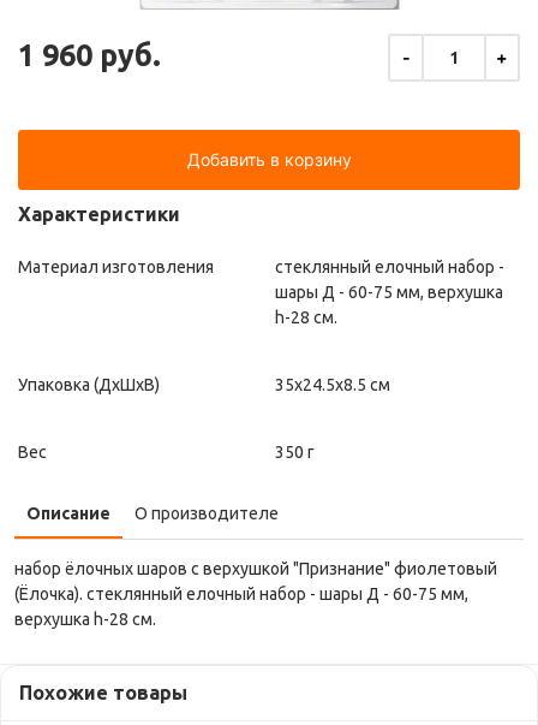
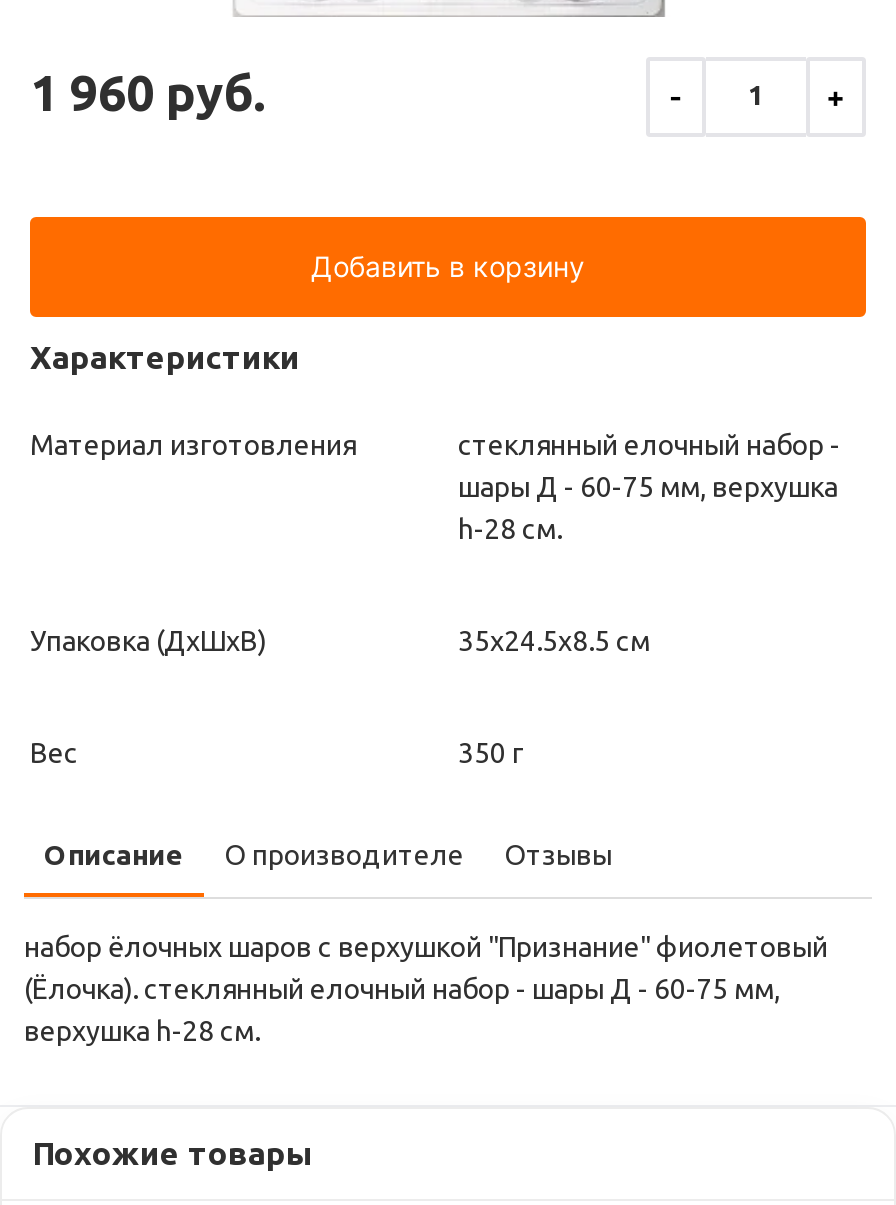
+ Отзывы
